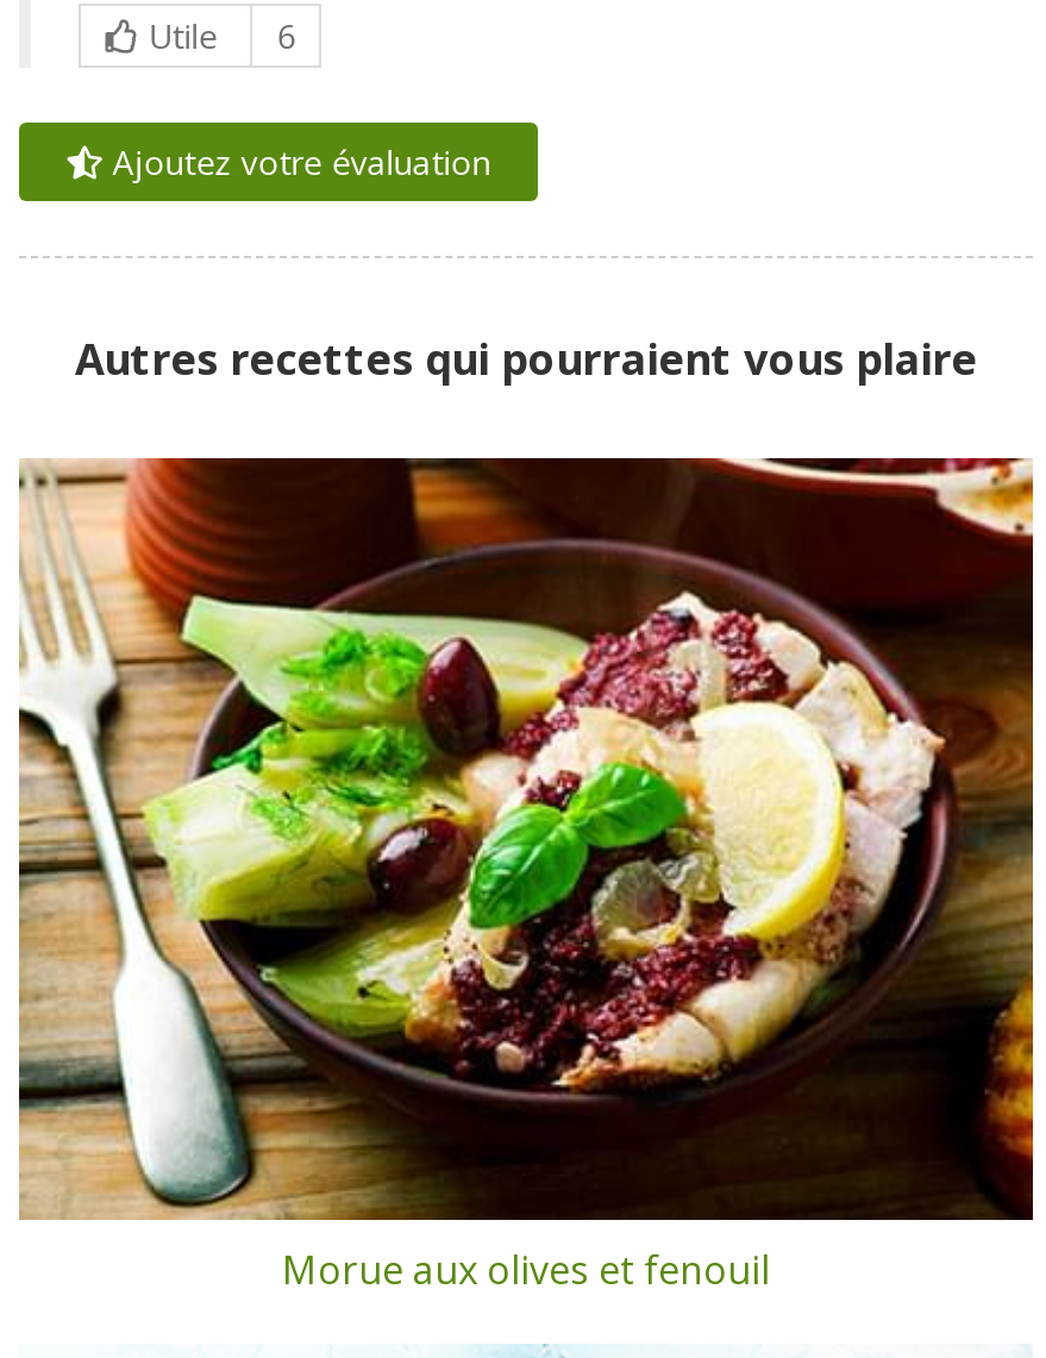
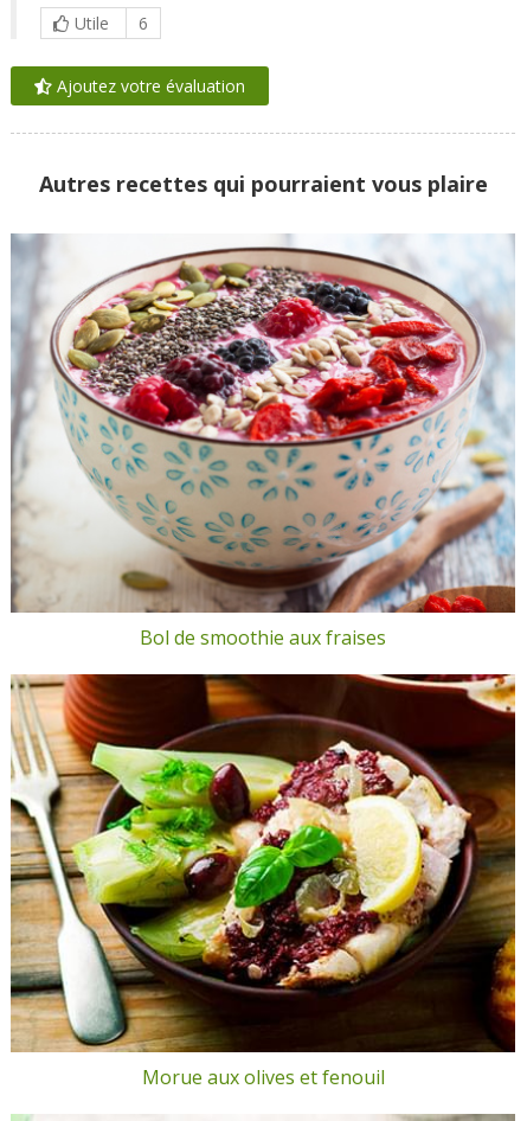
+ [image]
+ Bol de smoothie aux fraises
